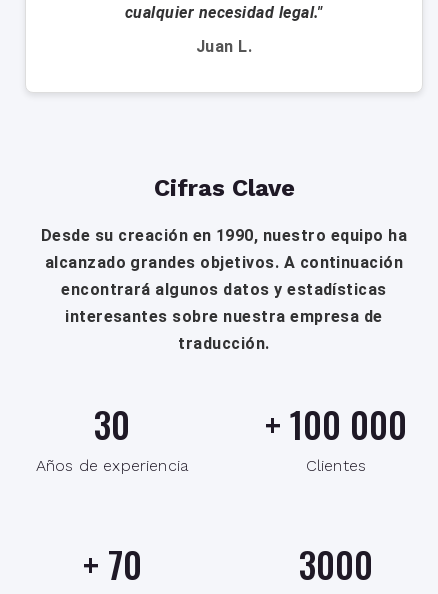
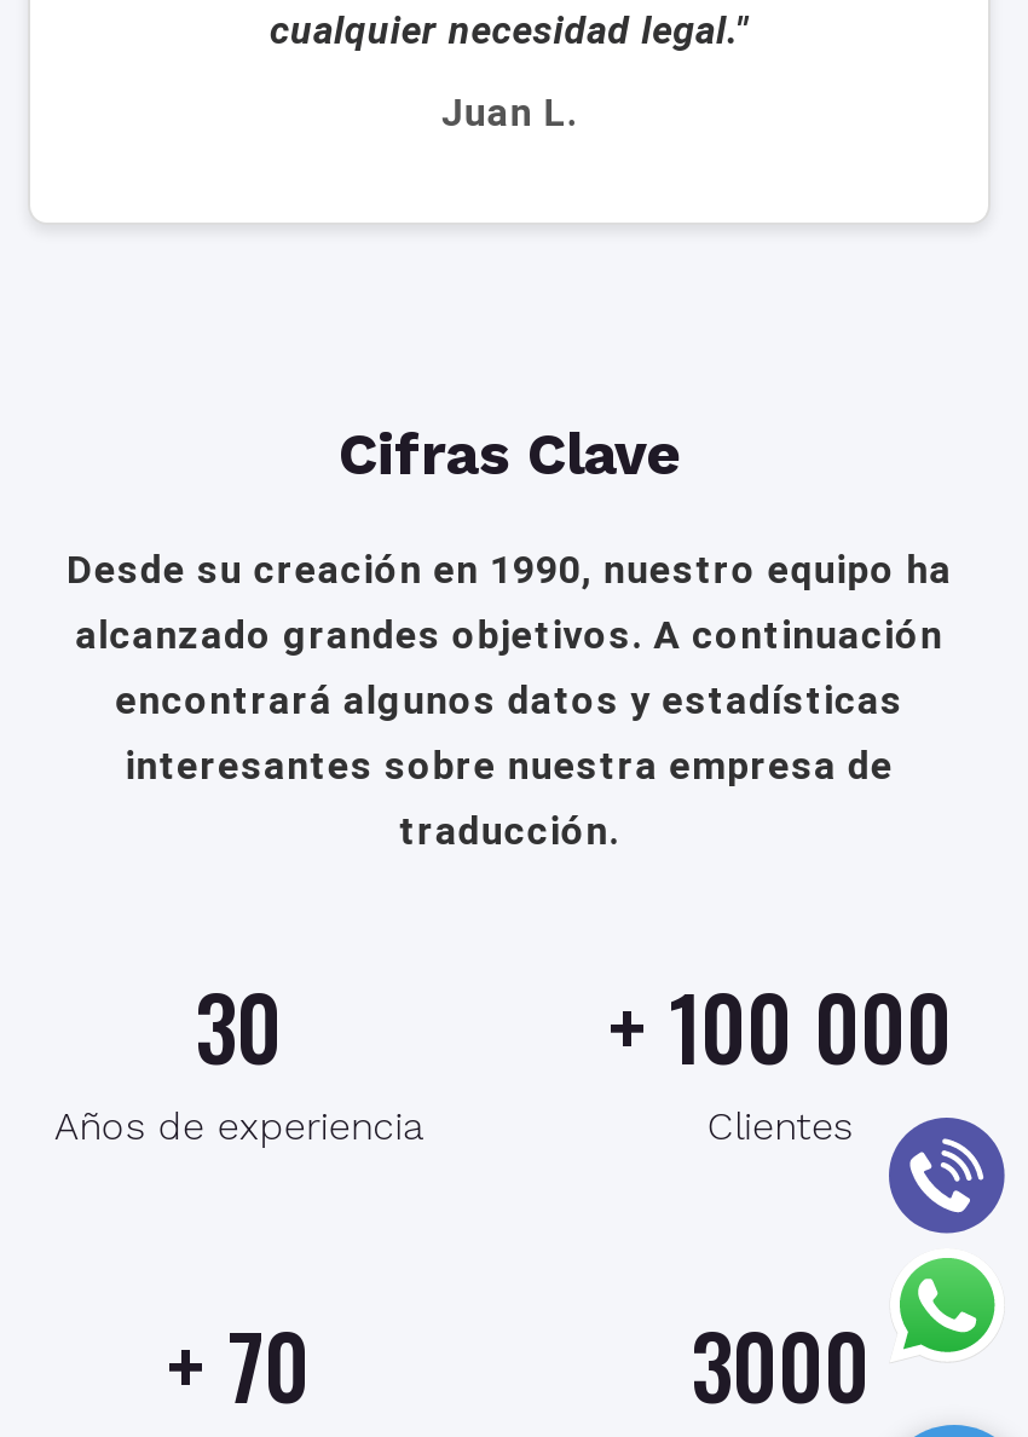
+ [image]

+ [image]
